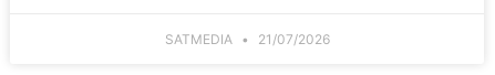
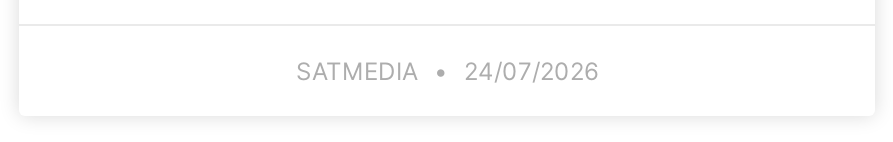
- SATMEDIA 21/07/2026
+ SATMEDIA 24/07/2026
